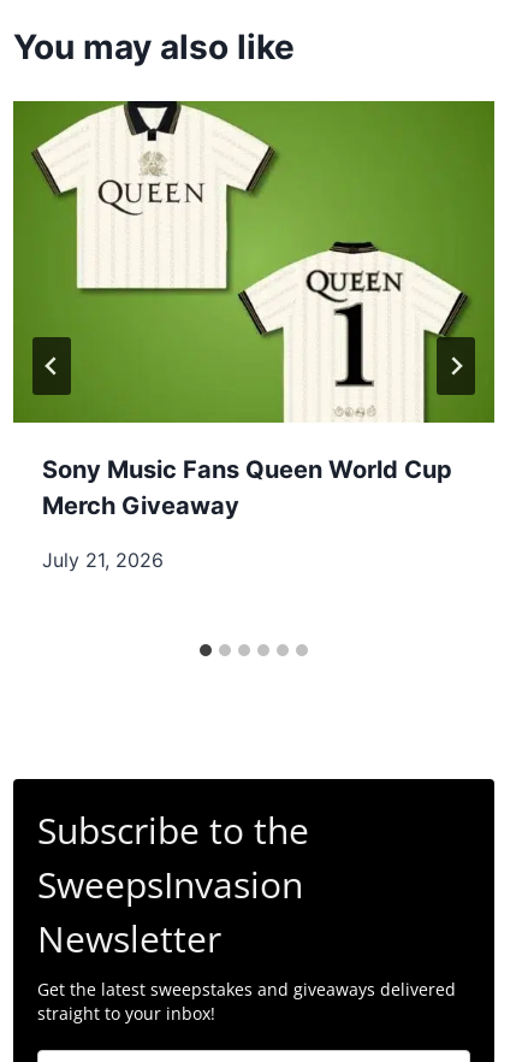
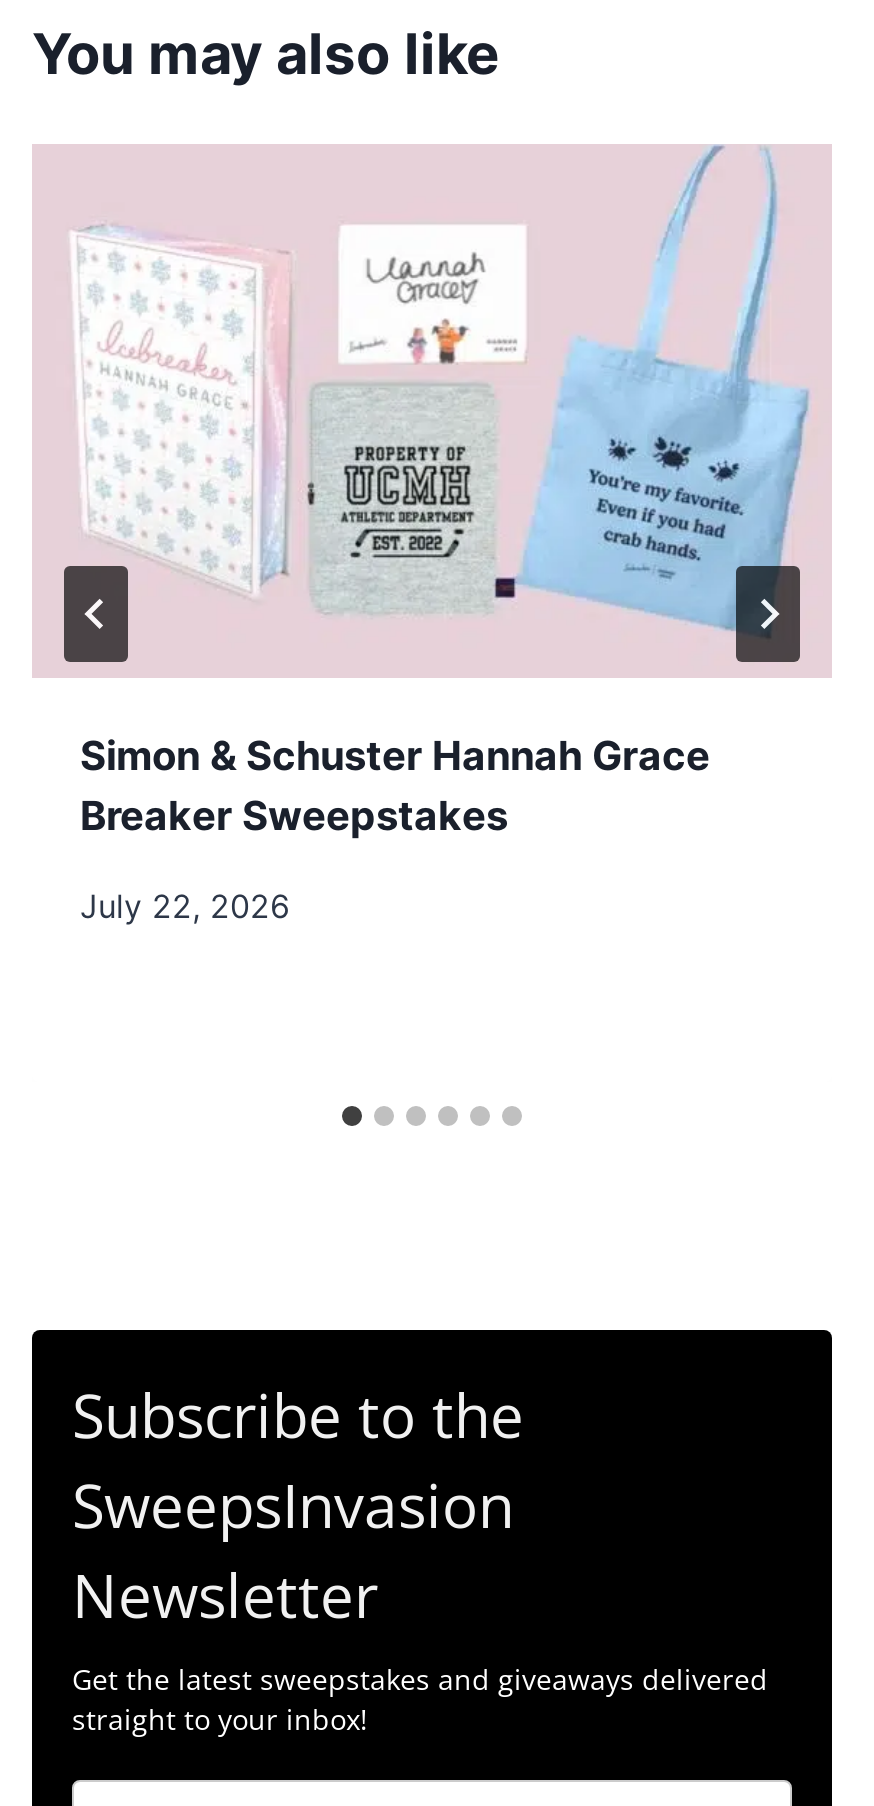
- [image]
- Sony Music Fans Queen World Cup
- Merch Giveaway
+ [image]
+ Simon & Schuster Hannah Grace
+ Breaker Sweepstakes

- July 21, 2026
+ July 22, 2026
